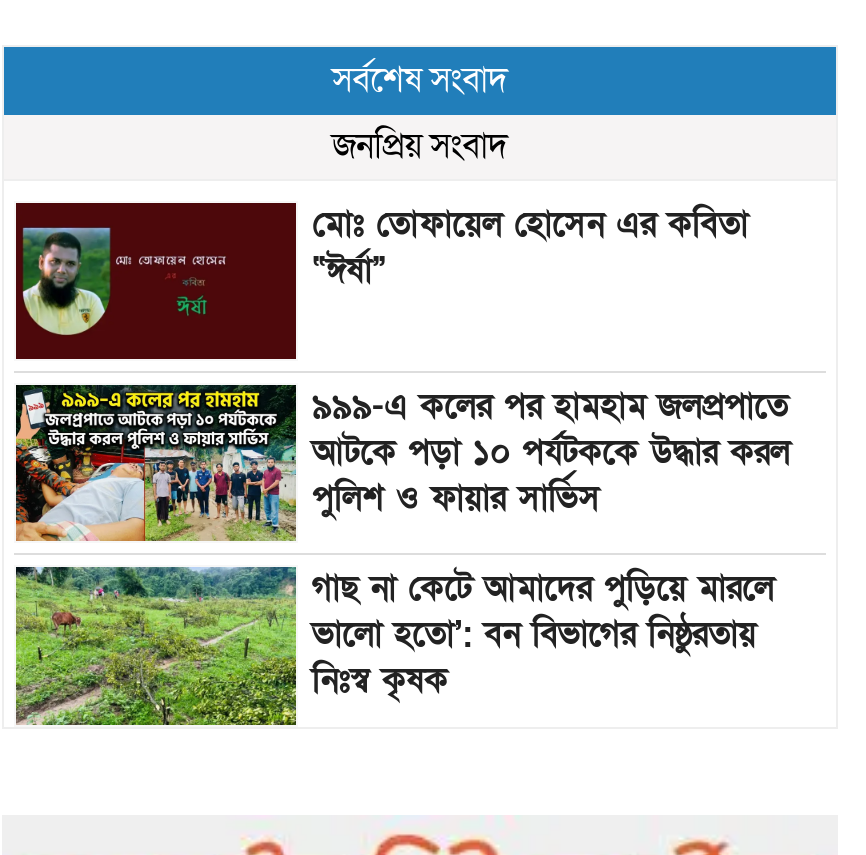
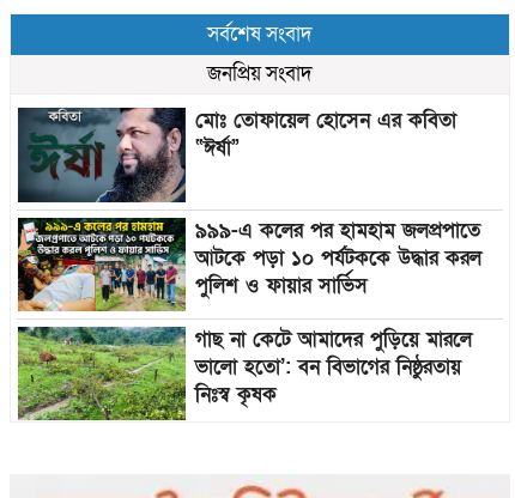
- [image]
+ [image]
